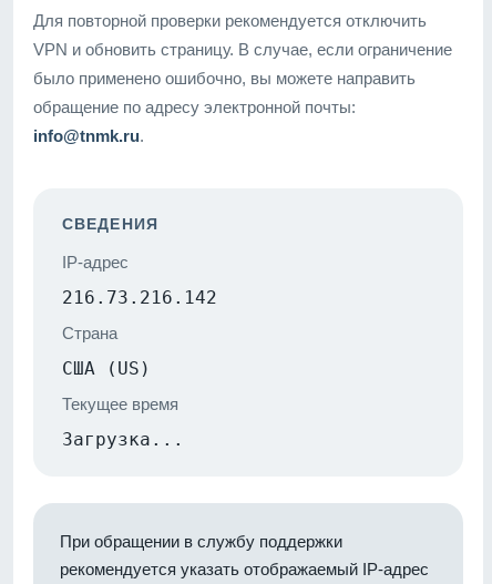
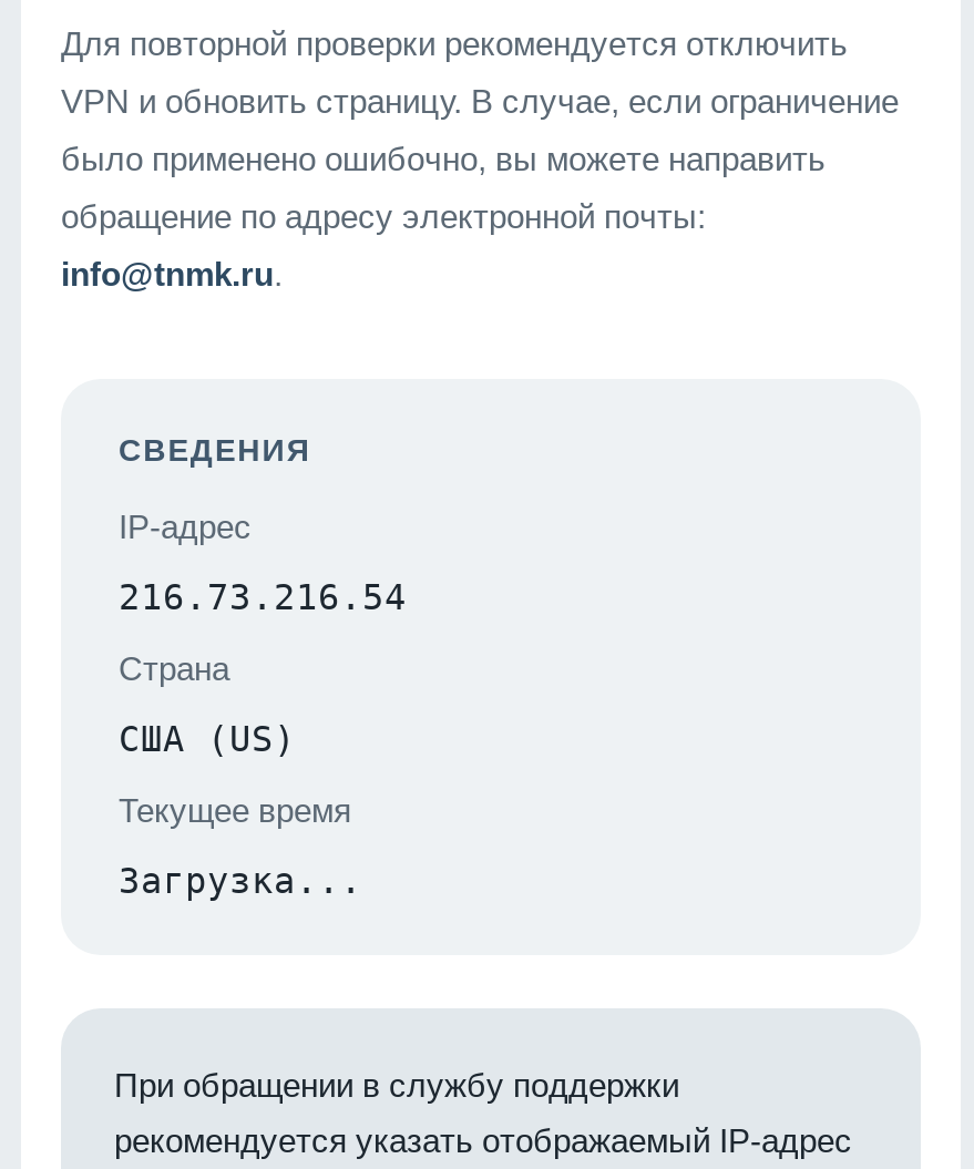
- 216.73.216.142
+ 216.73.216.54
